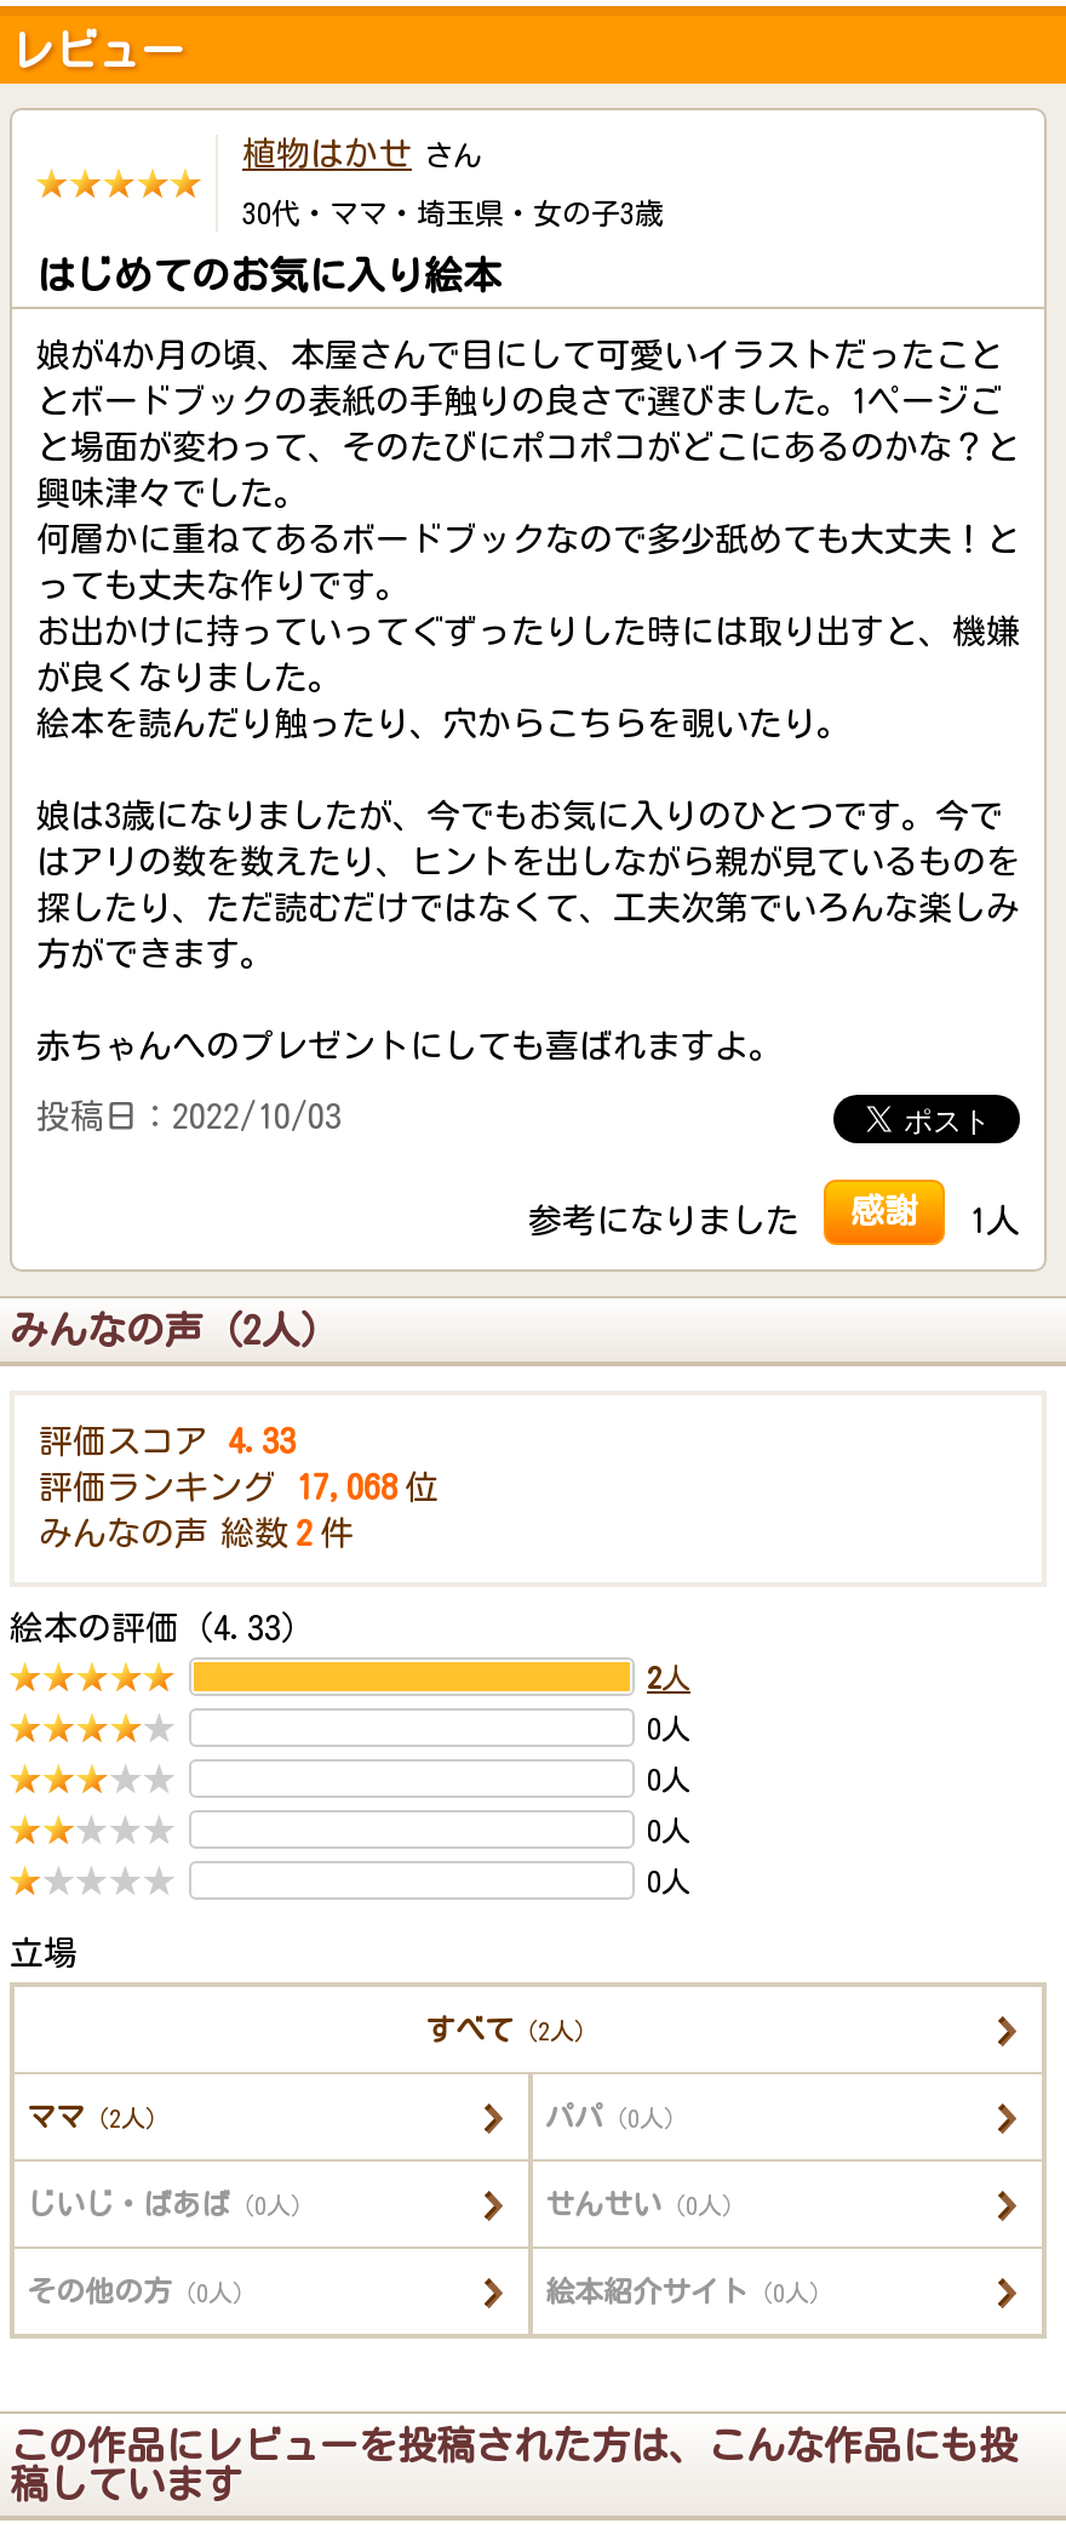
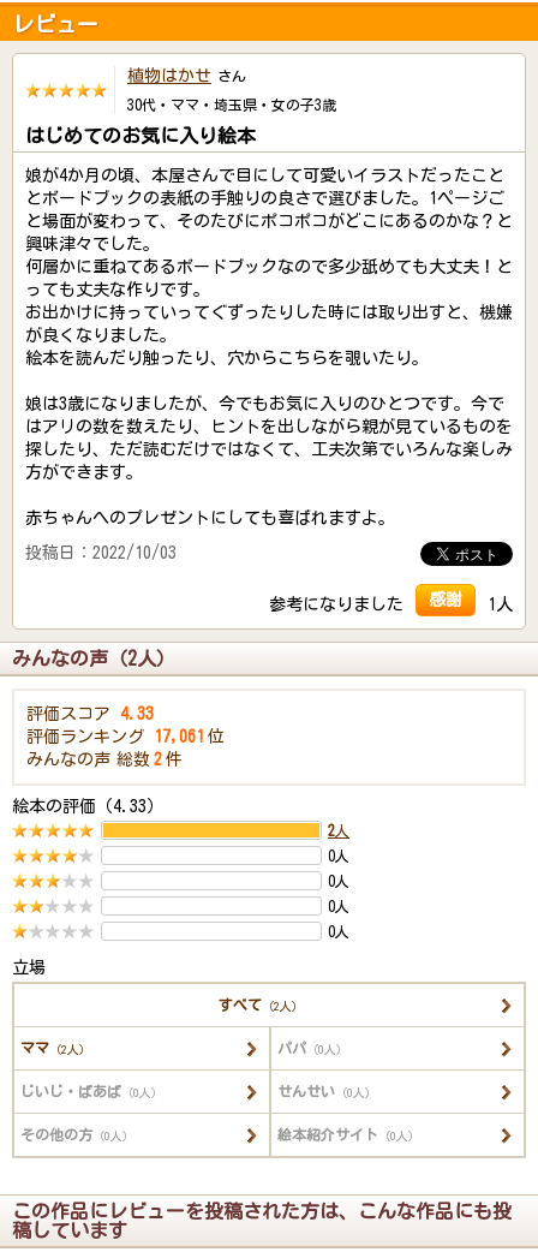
- 評価ランキング 17,068 位
+ 評価ランキング 17,061 位
